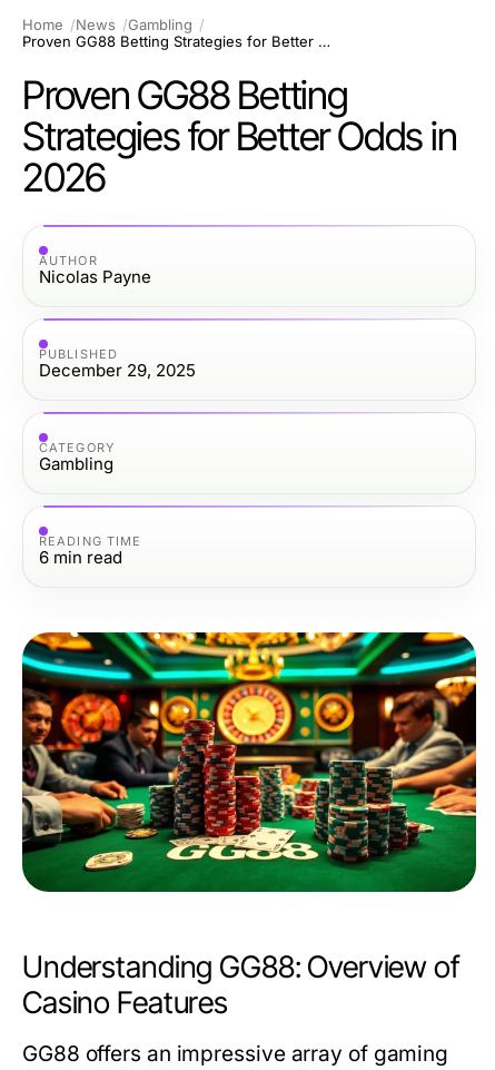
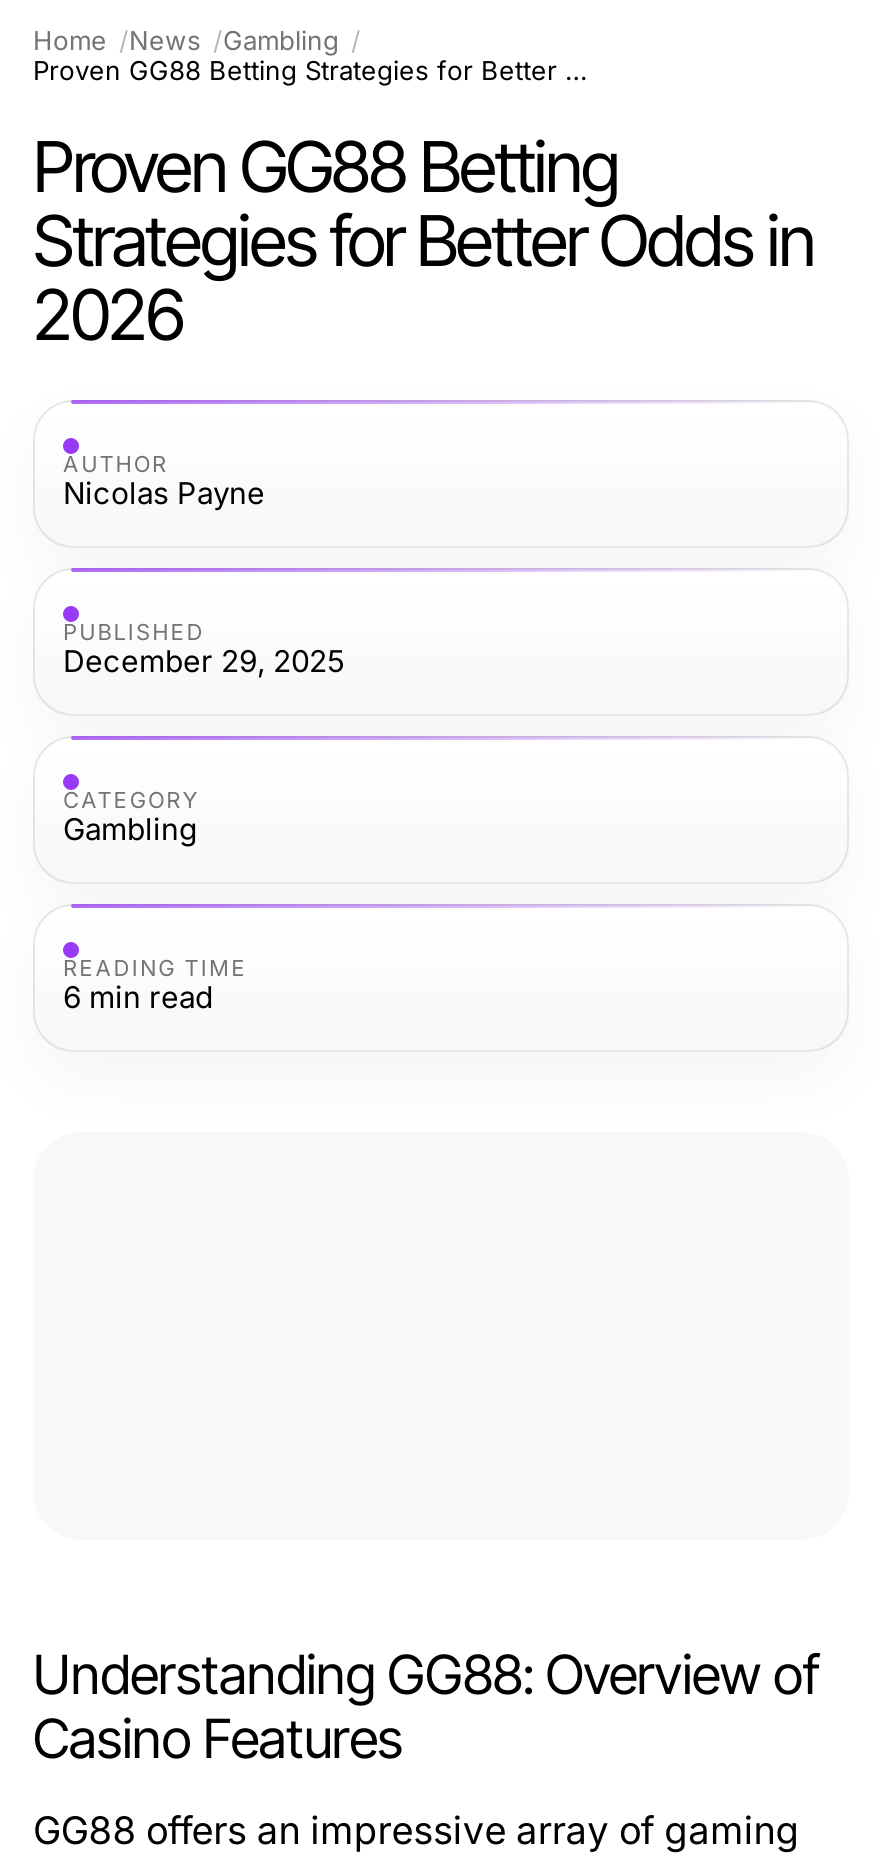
- [image]
